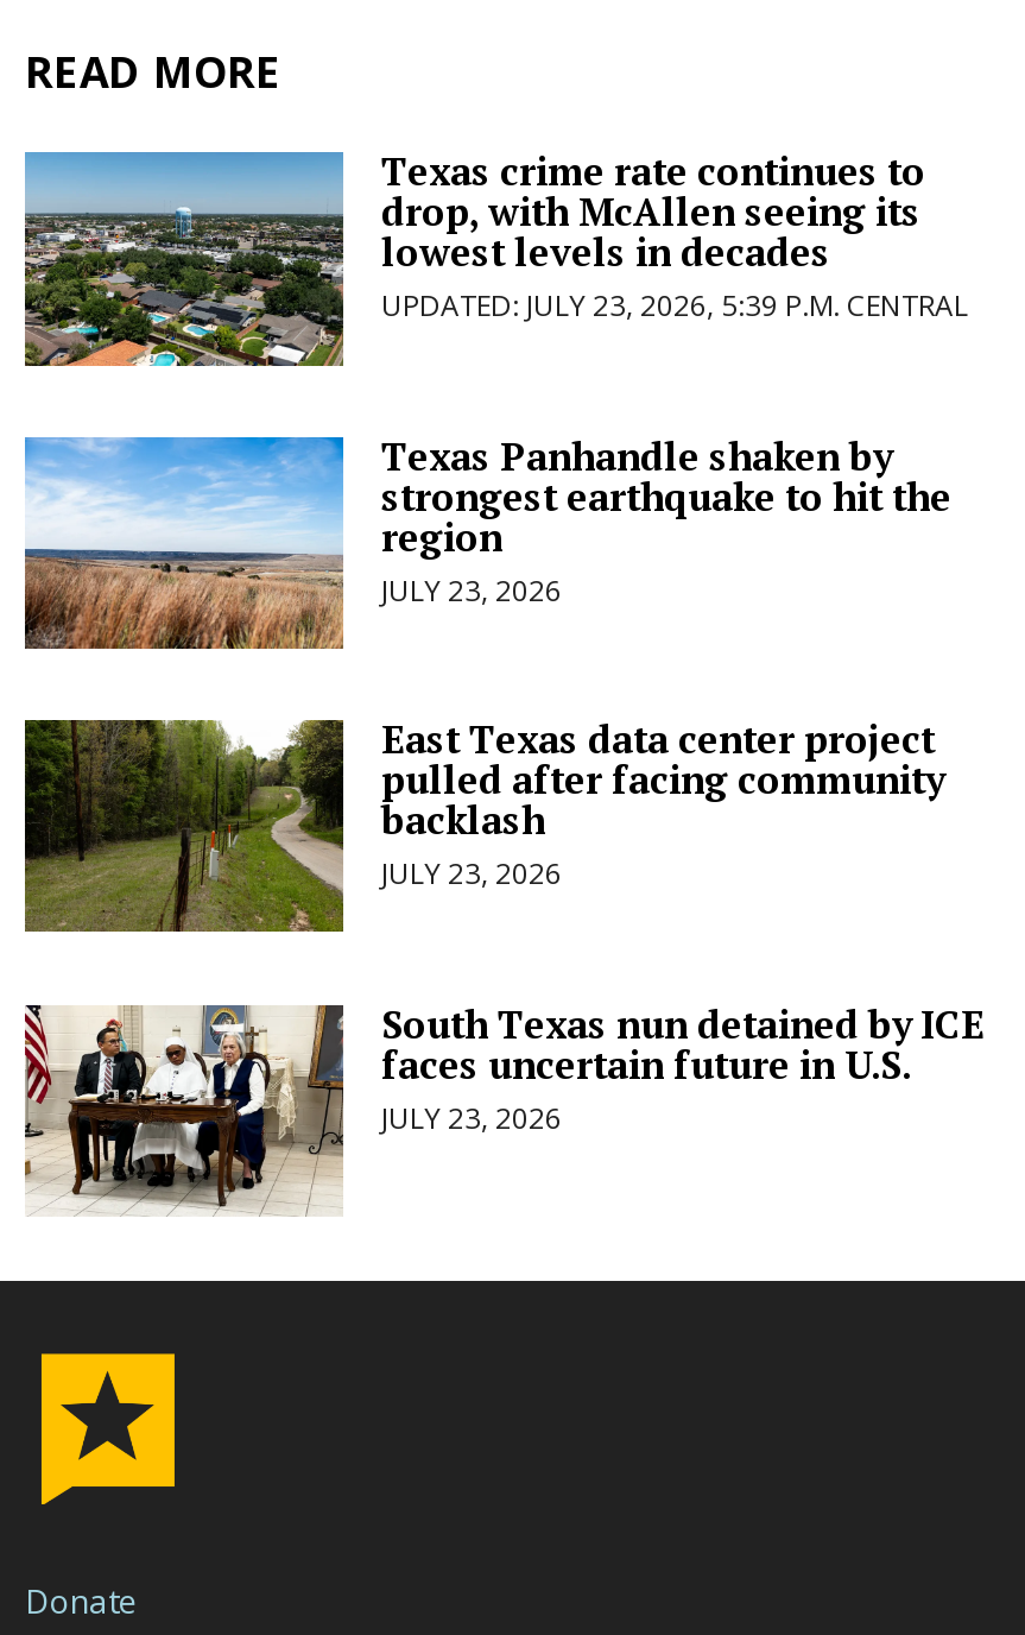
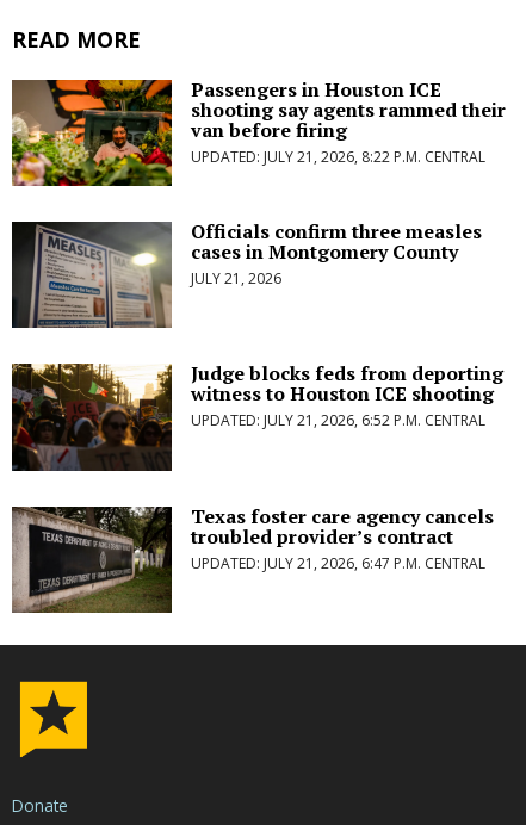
- [image]
- Texas crime rate continues to
- drop, with McAllen seeing its
- lowest levels in decades
- JULY 23, 2026, 5:39 P.M. CENTRAL
+ [image]
+ Passengers in Houston ICE
+ shooting say agents rammed their
+ van before firing
+ JULY 21, 2026, 8:22 P.M. CENTRAL

- [image]
- Texas Panhandle shaken by
- strongest earthquake to hit the
- region
- JULY 23, 2026
+ [image]
+ Officials confirm three measles
+ cases in Montgomery County
+ JULY 21, 2026

- [image]
- East Texas data center project
- pulled after facing community
- backlash
- JULY 23, 2026
+ [image]
+ Judge blocks feds from deporting
+ witness to Houston ICE shooting
+ JULY 21, 2026, 6:52 P.M. CENTRAL

- [image]
- South Texas nun detained by ICE
- faces uncertain future in U.S.
- JULY 23, 2026
+ [image]
+ Texas foster care agency cancels
+ troubled provider’s contract
+ JULY 21, 2026, 6:47 P.M. CENTRAL
